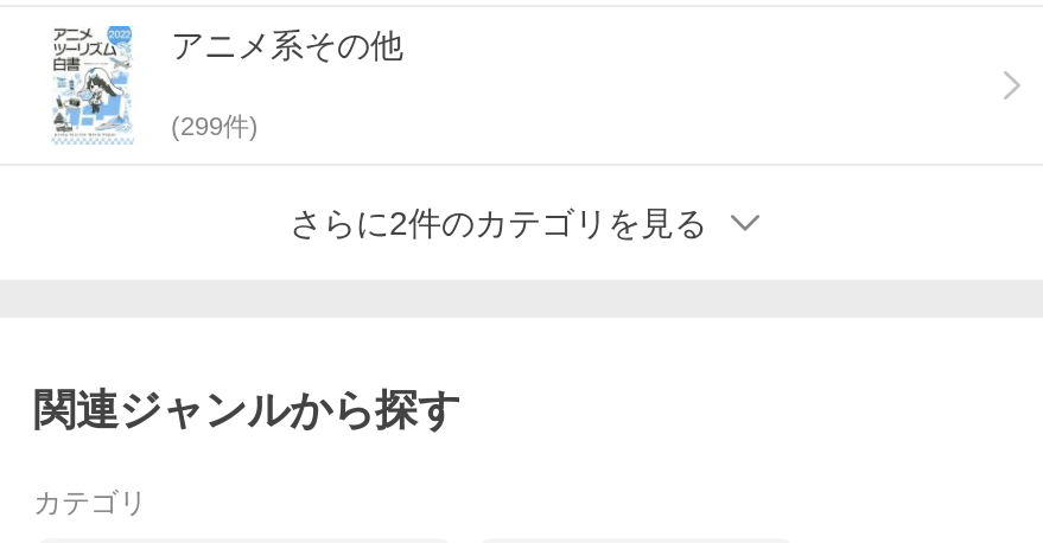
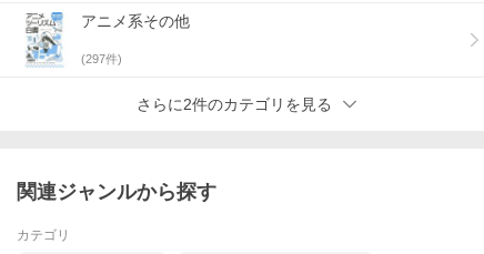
- (299件)
+ (297件)
